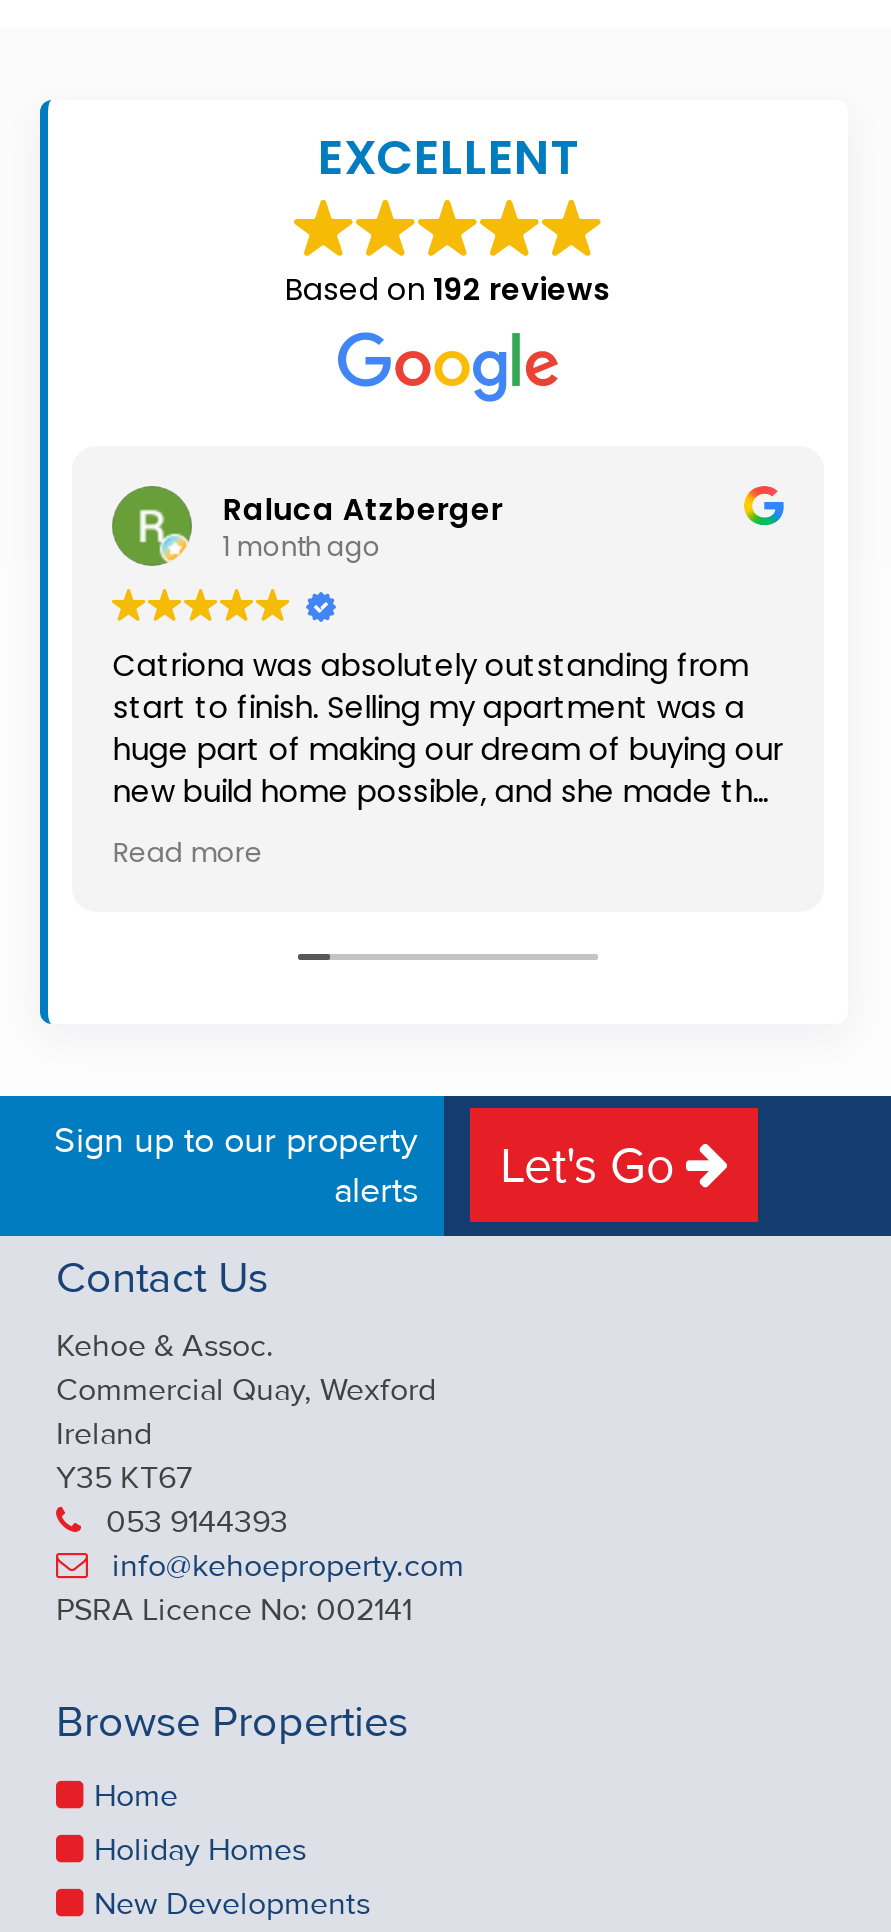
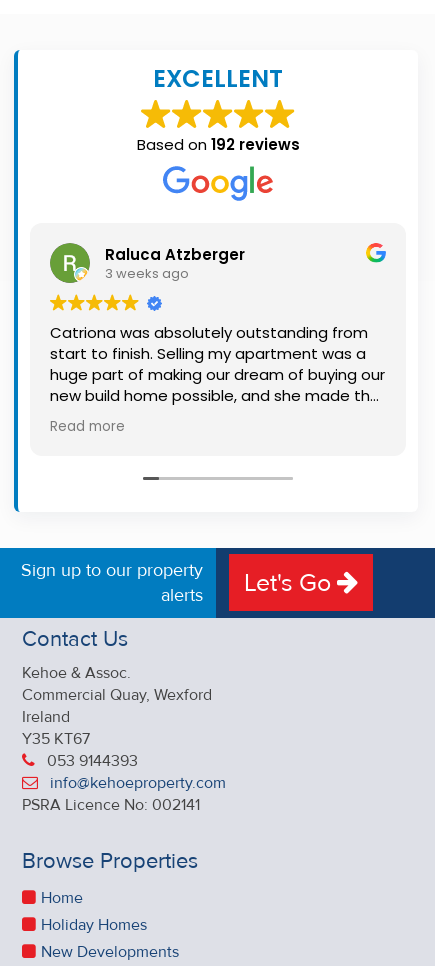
- 1 month ago
+ 3 weeks ago
